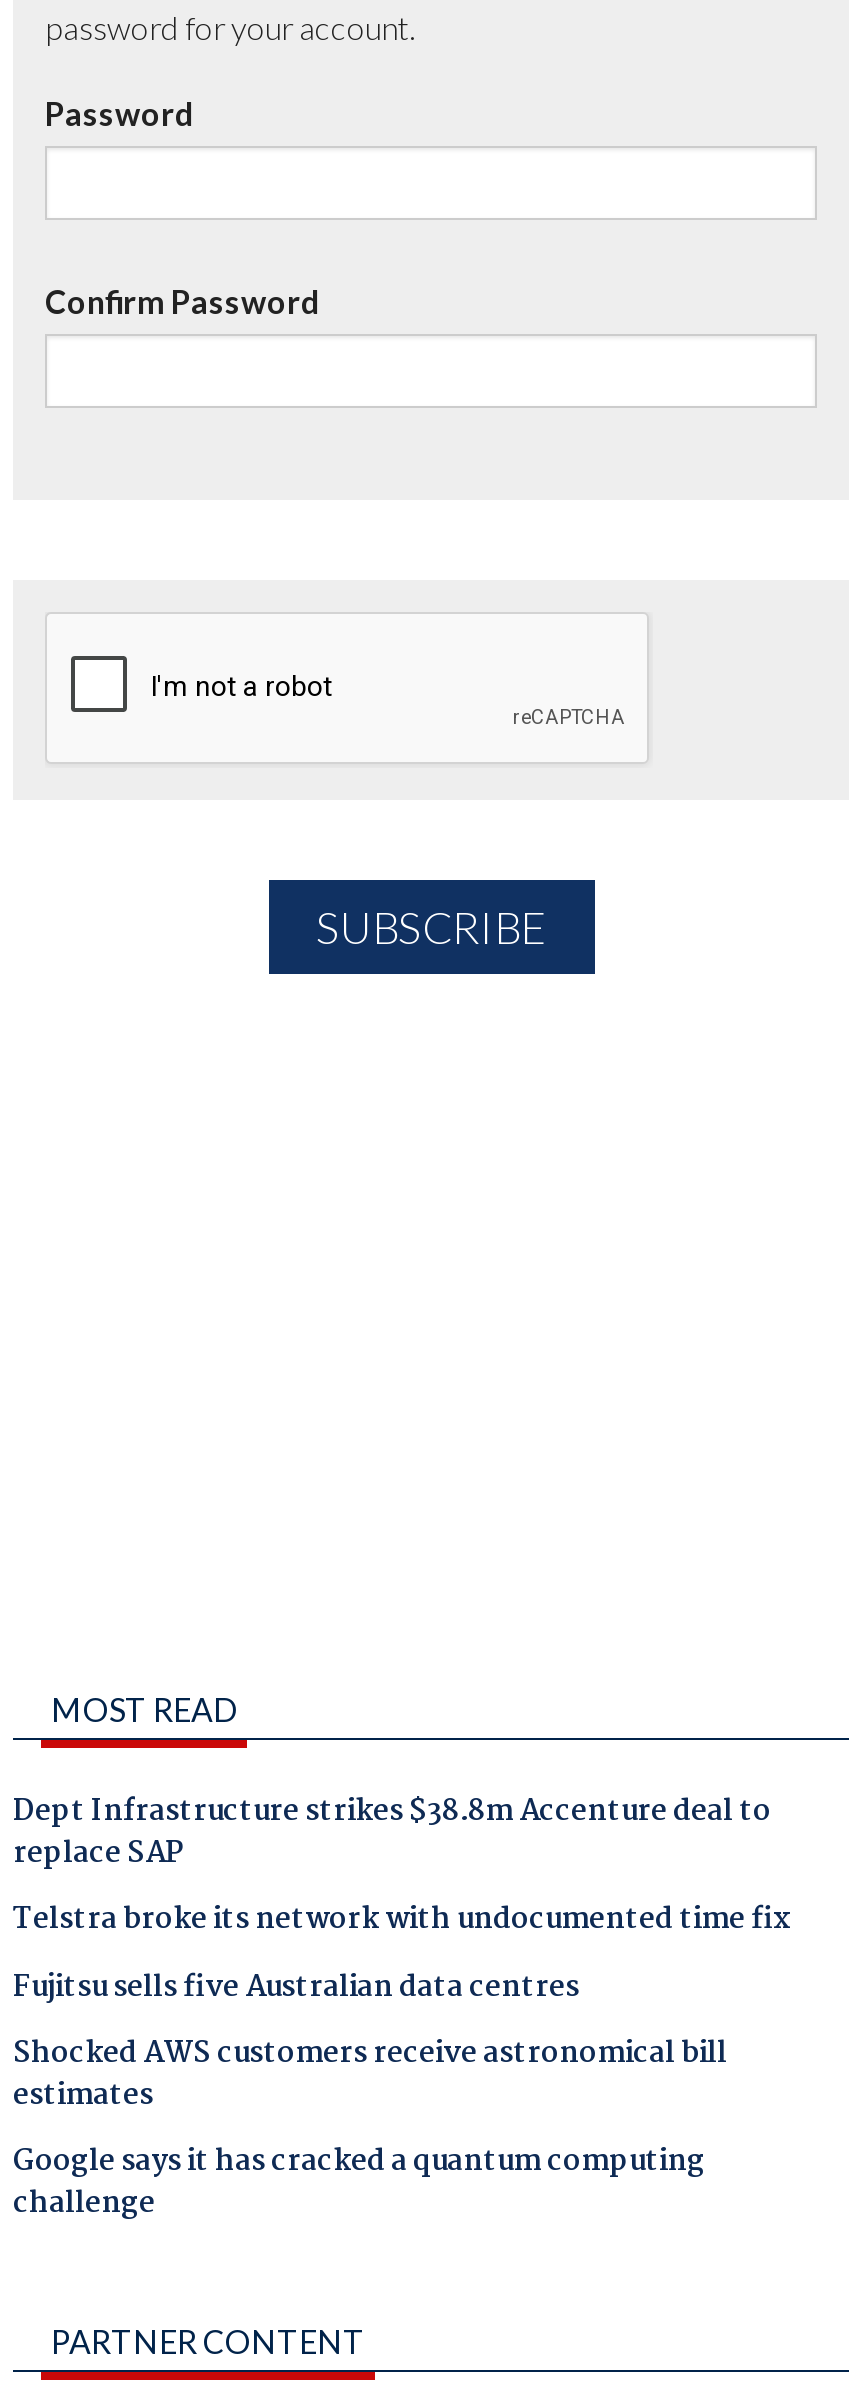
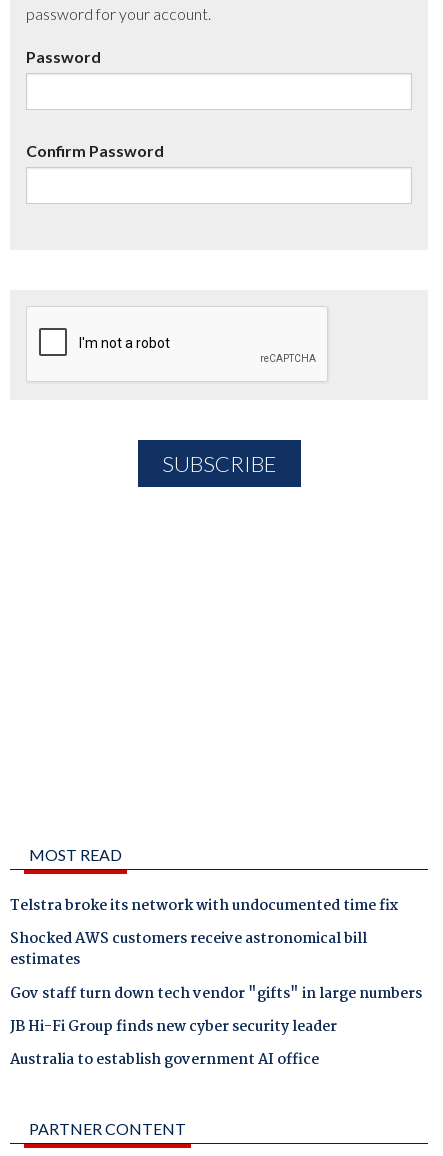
- Dept Infrastructure strikes $38.8m Accenture deal to
- replace SAP

- Fujitsu sells five Australian data centres

moved up: Shocked AWS customers receive astronomical bill | estimates

- Google says it has cracked a quantum computing
- challenge
+ Gov staff turn down tech vendor "gifts" in large numbers
+ JB Hi-Fi Group finds new cyber security leader
+ Australia to establish government AI office
